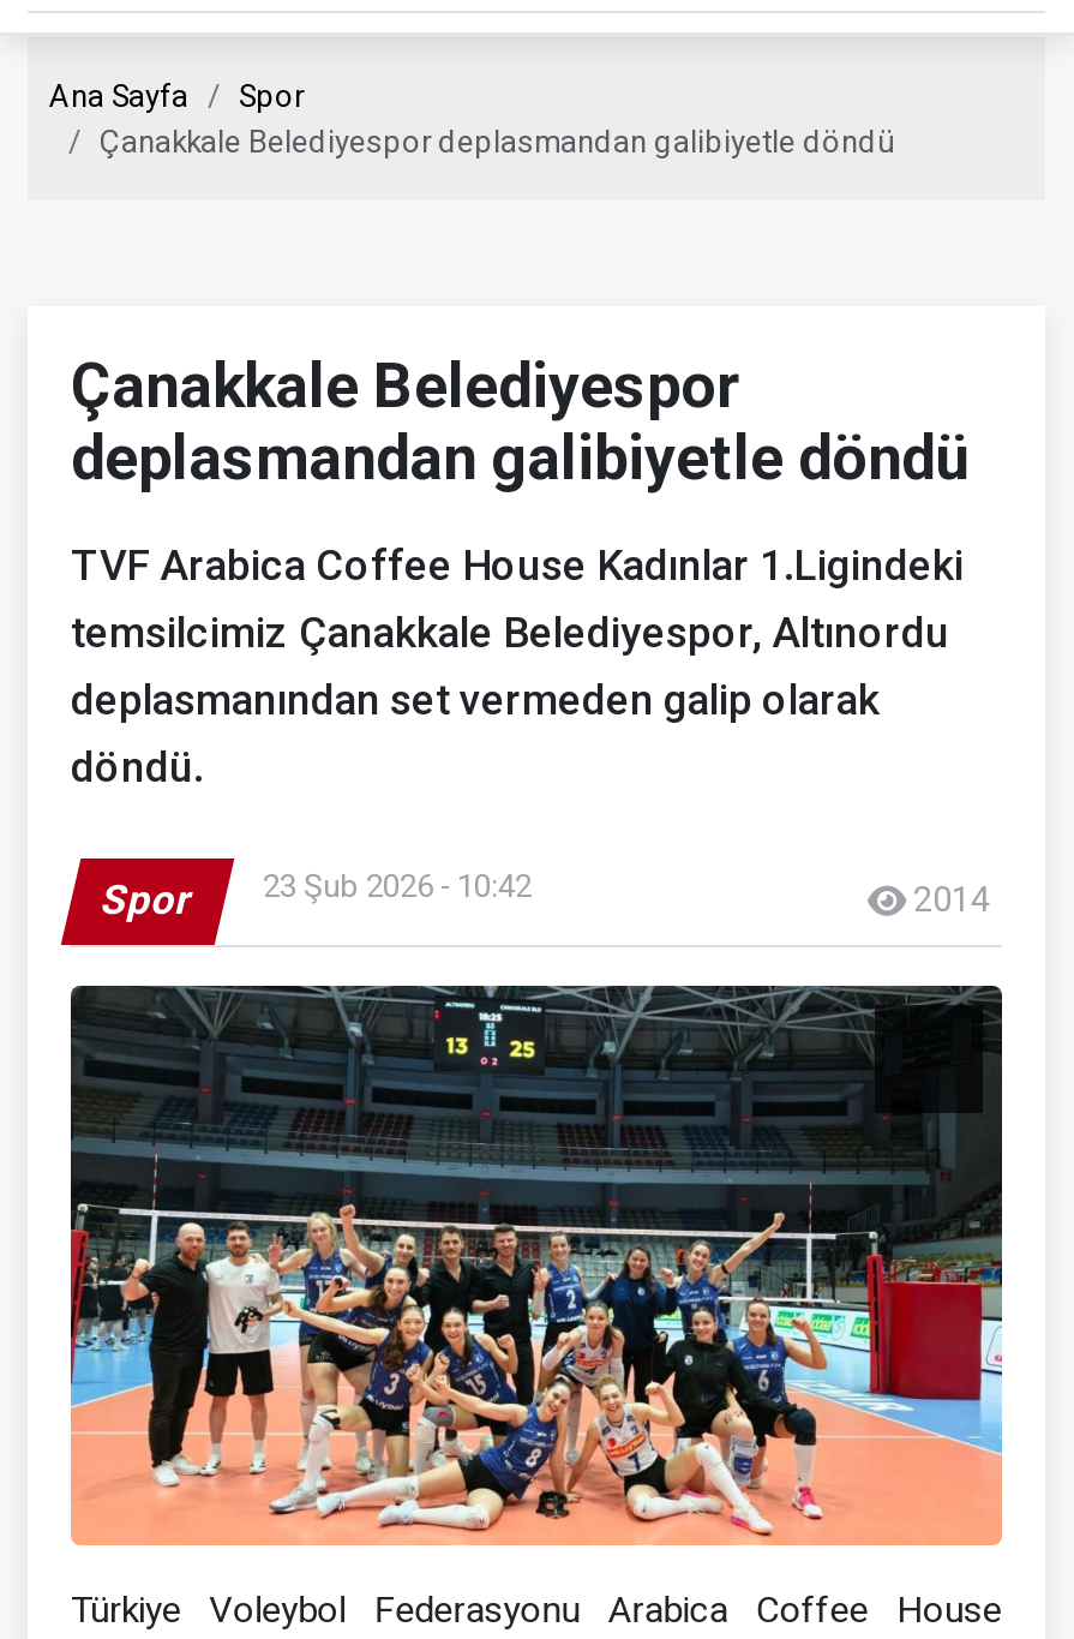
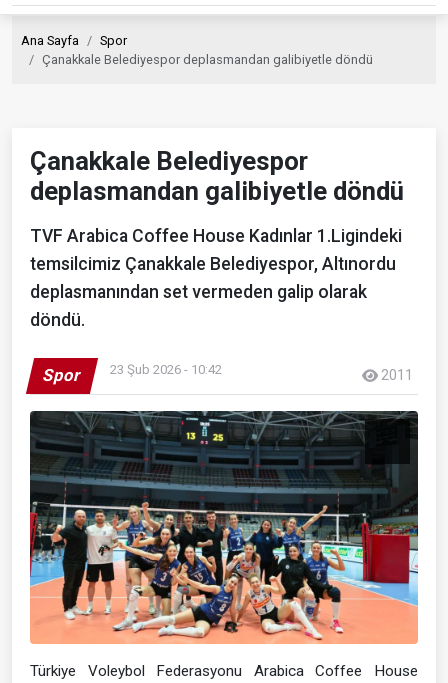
- 2014
+ 2011
